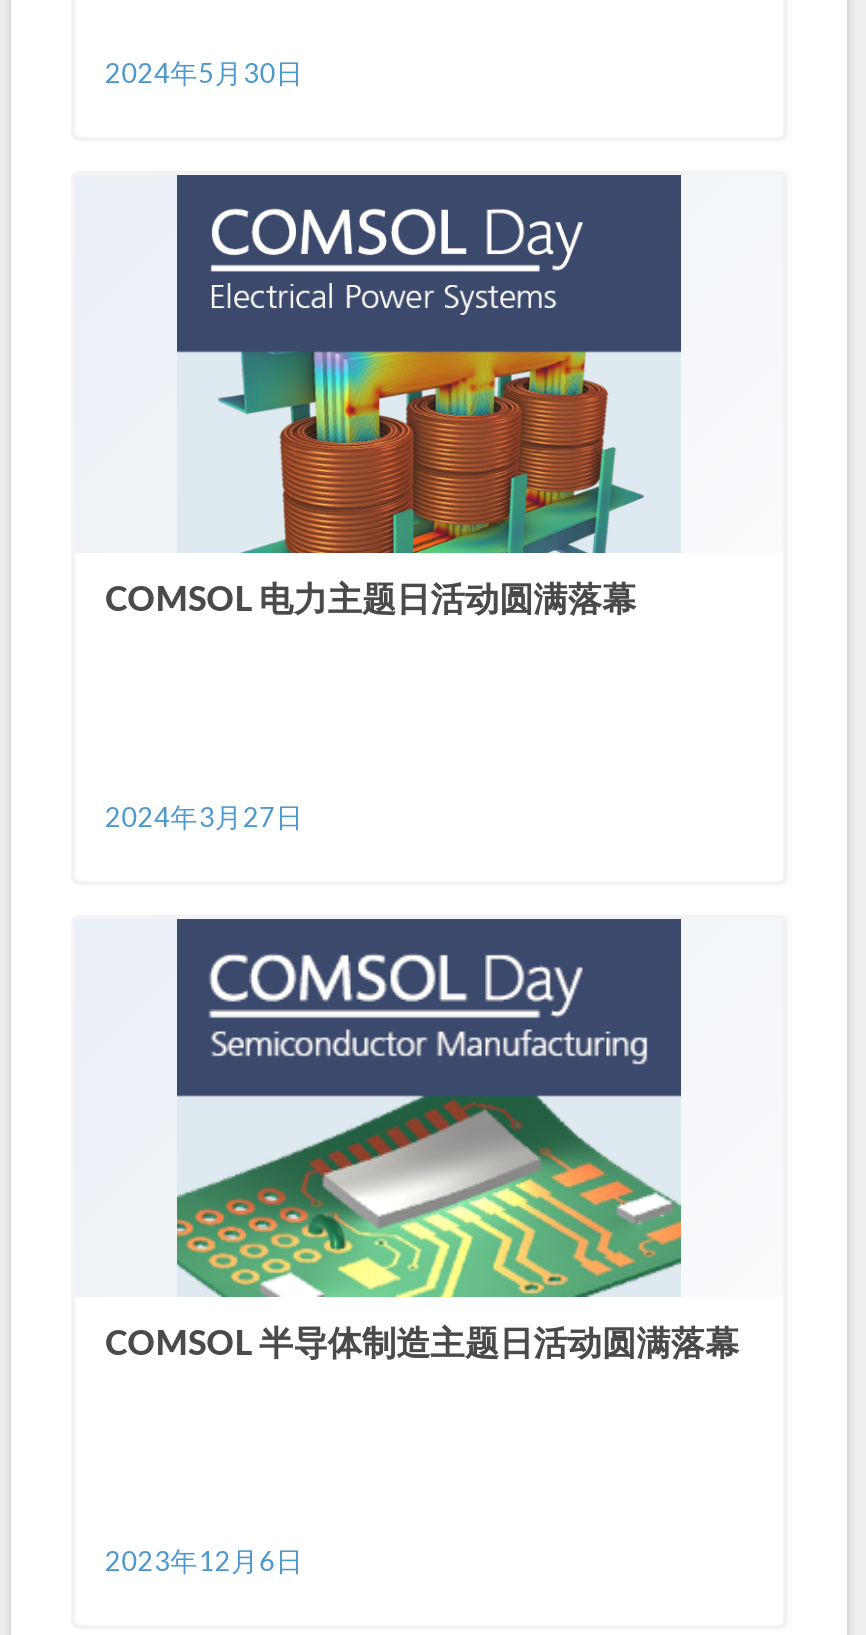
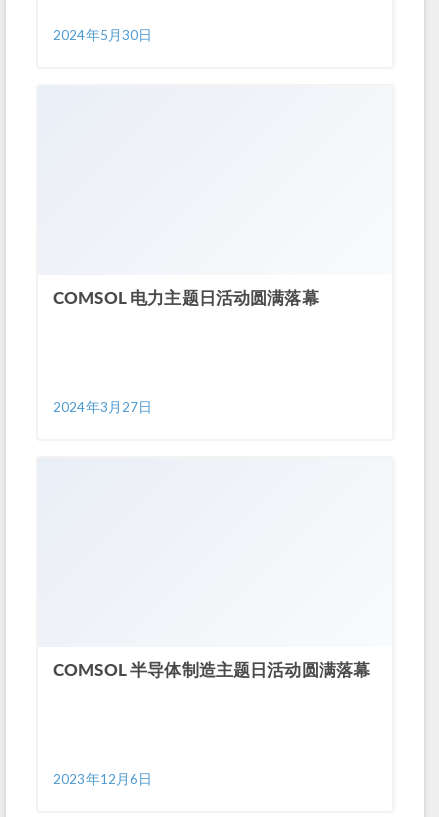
- [image]

- [image]
